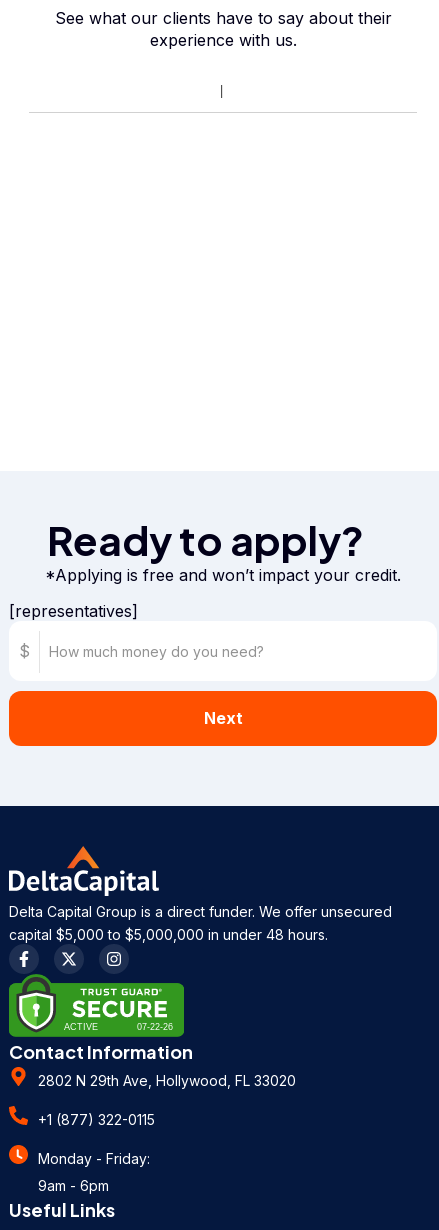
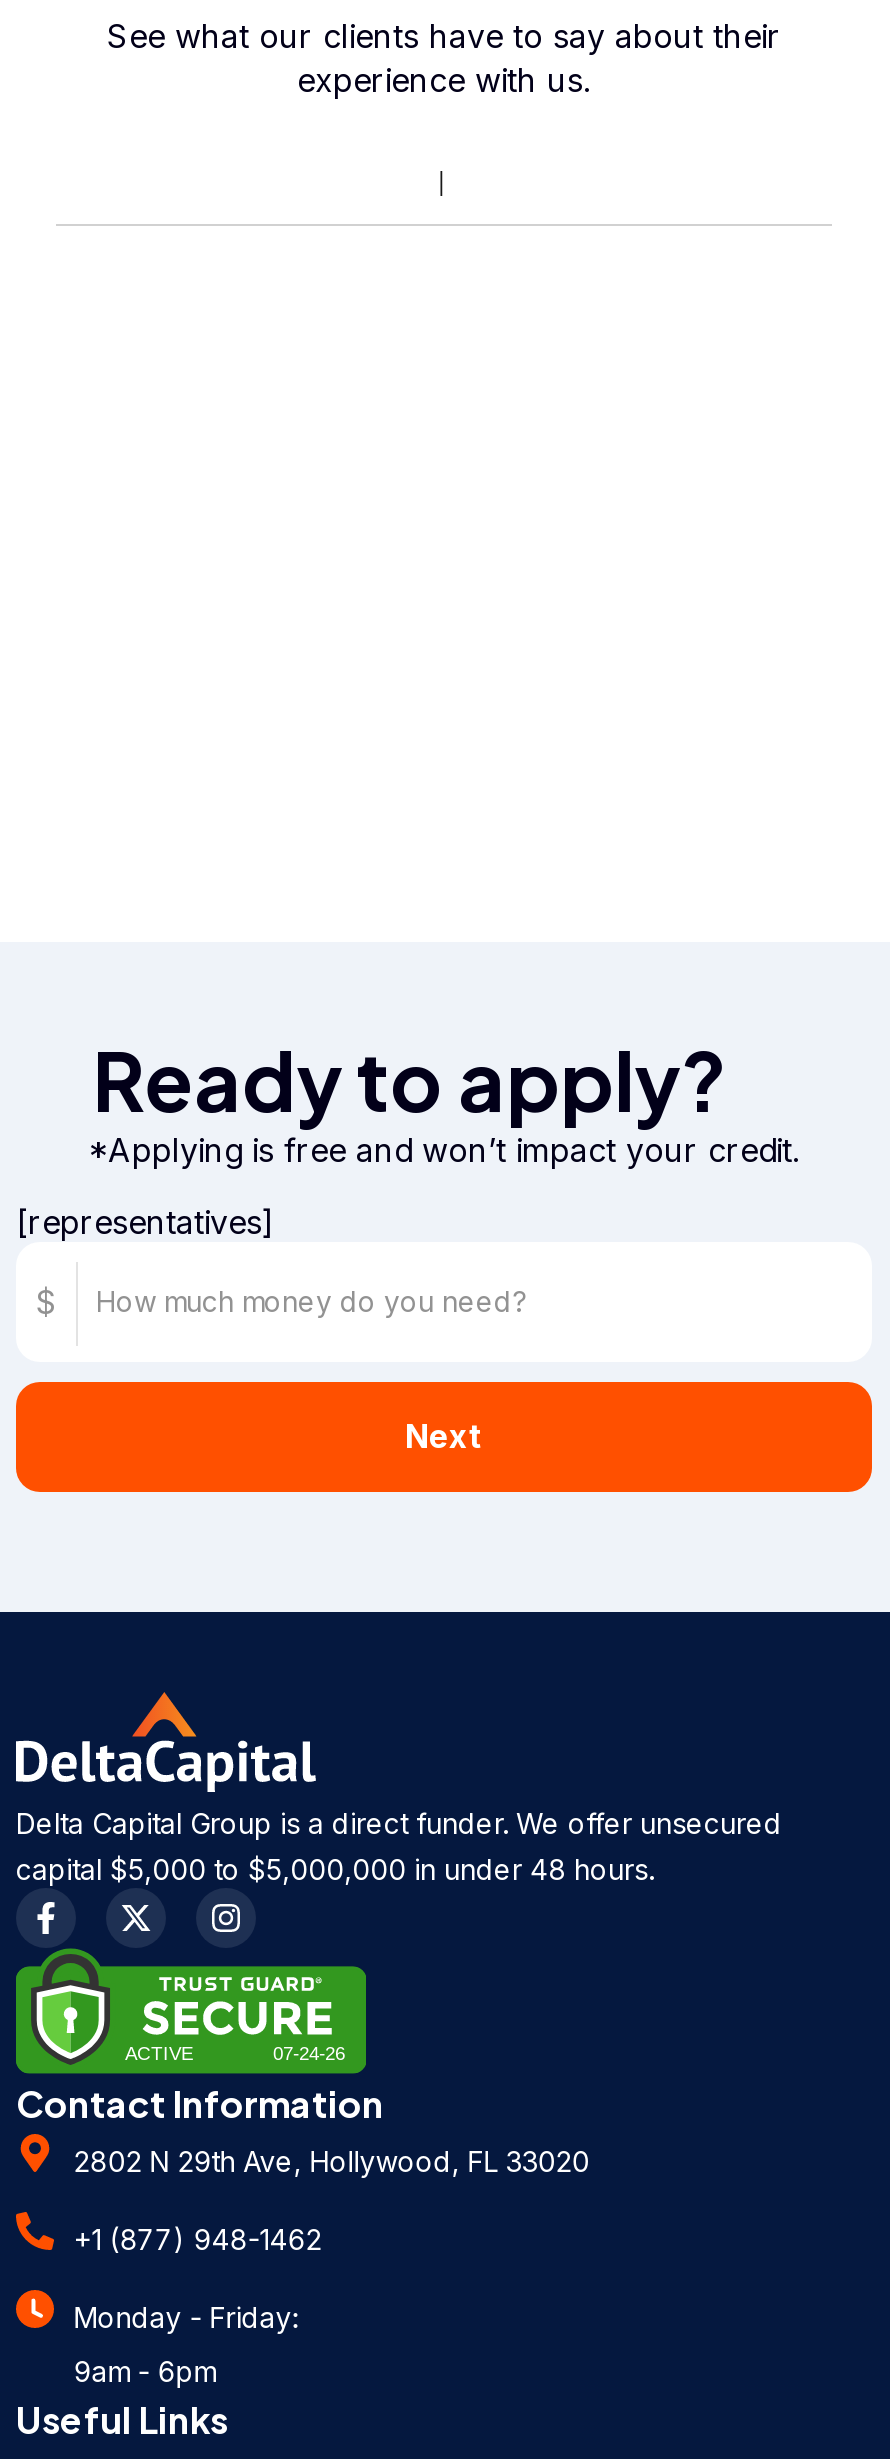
- +1 (877) 322-0115
+ +1 (877) 948-1462
